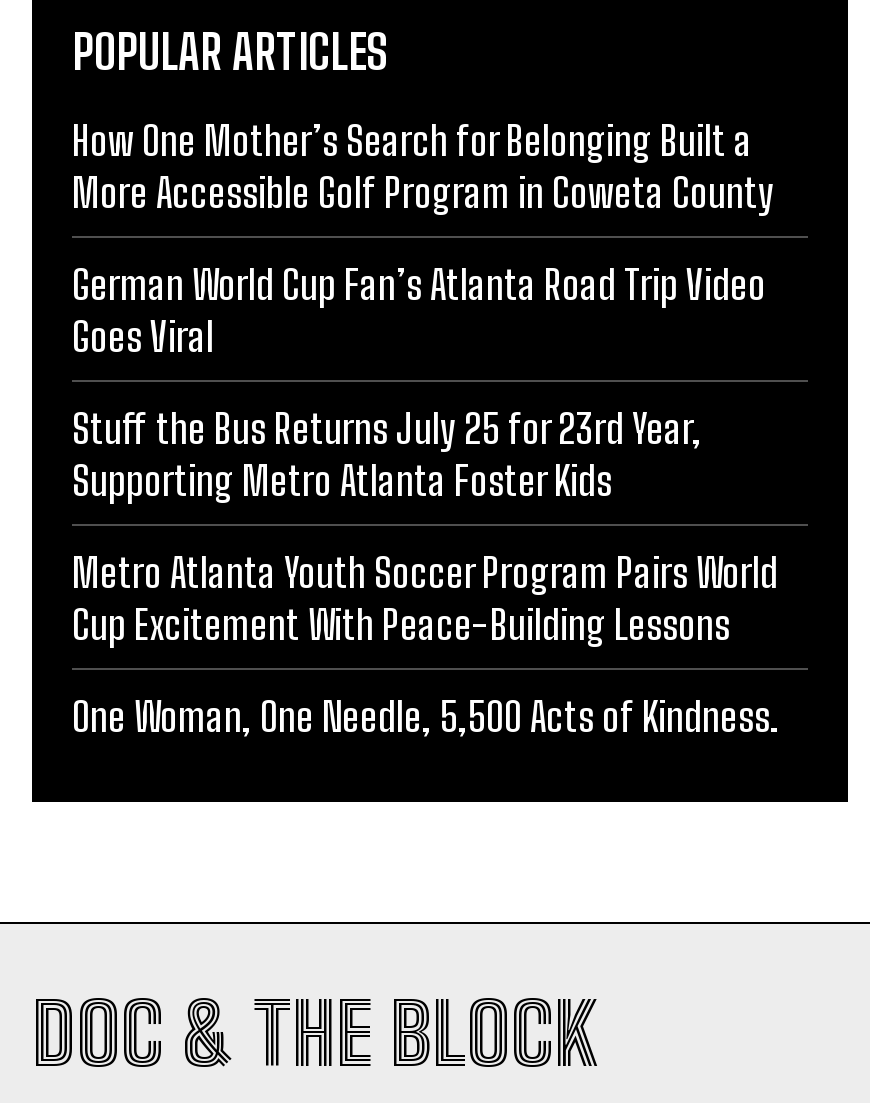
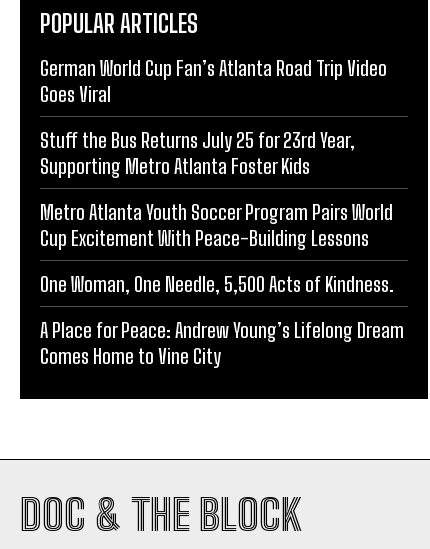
- How One Mother’s Search for Belonging Built a
- More Accessible Golf Program in Coweta County

moved up: German World Cup Fan’s Atlanta Road Trip Video | Goes Viral | Stuff the Bus Returns July 25 for 23rd Year, | Supporting Metro Atlanta Foster Kids | Metro Atlanta Youth Soccer Program Pairs World | Cup Excitement With Peace-Building Lessons | One Woman, One Needle, 5,500 Acts of Kindness.

+ A Place for Peace: Andrew Young’s Lifelong Dream
+ Comes Home to Vine City
